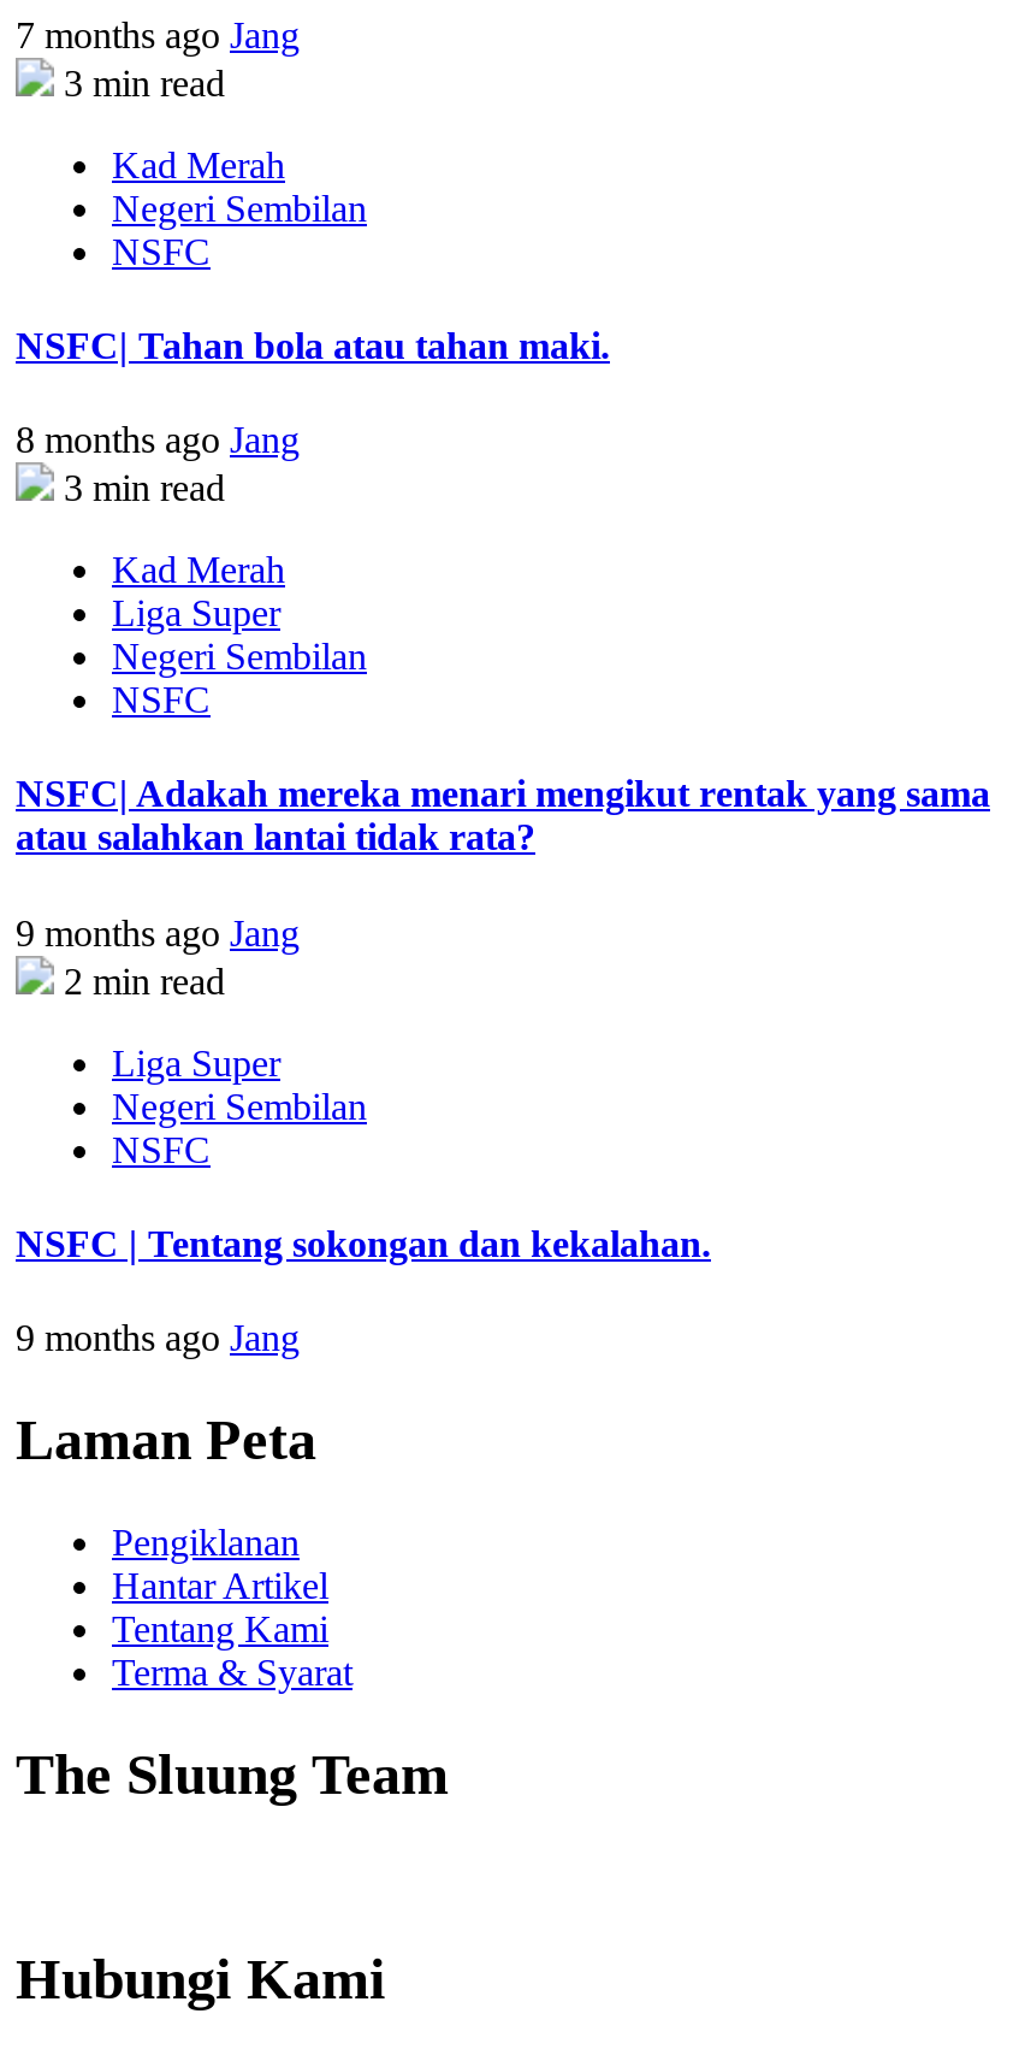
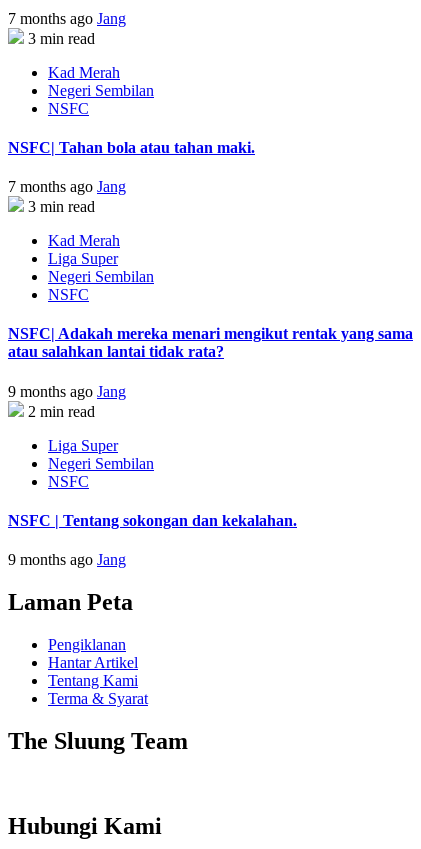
- 8 months ago Jang
+ 7 months ago Jang
